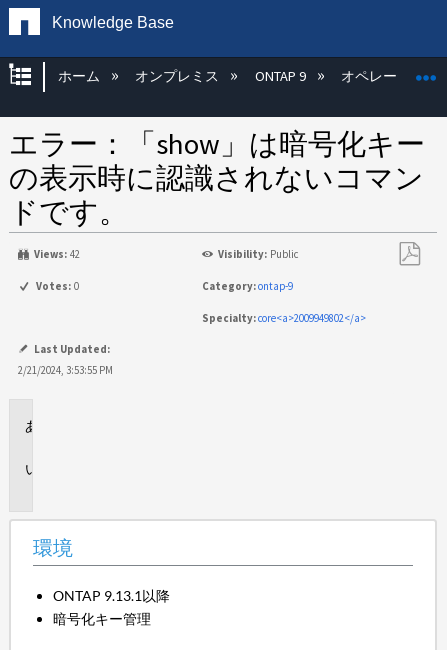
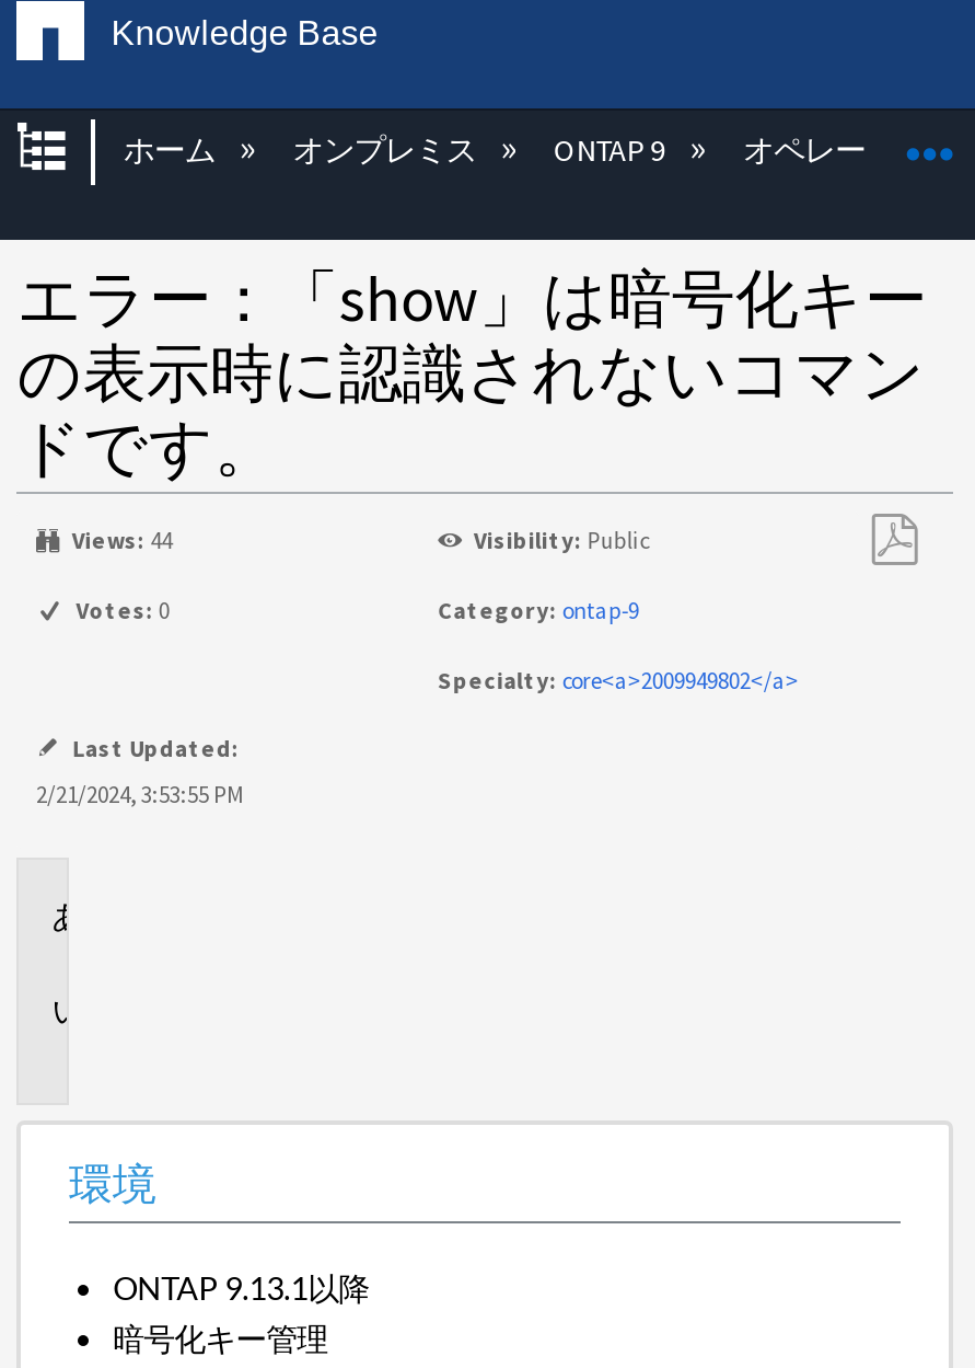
- Views: 42
+ Views: 44
